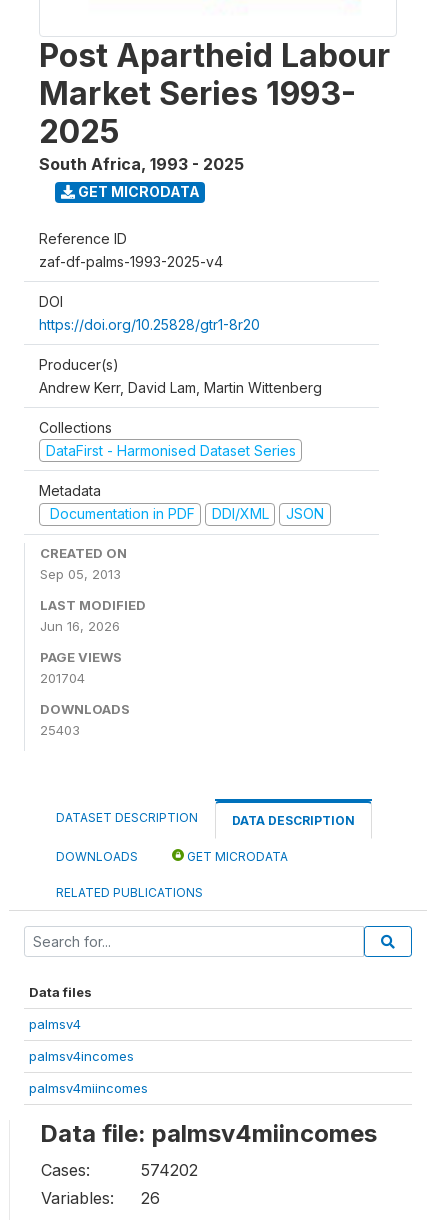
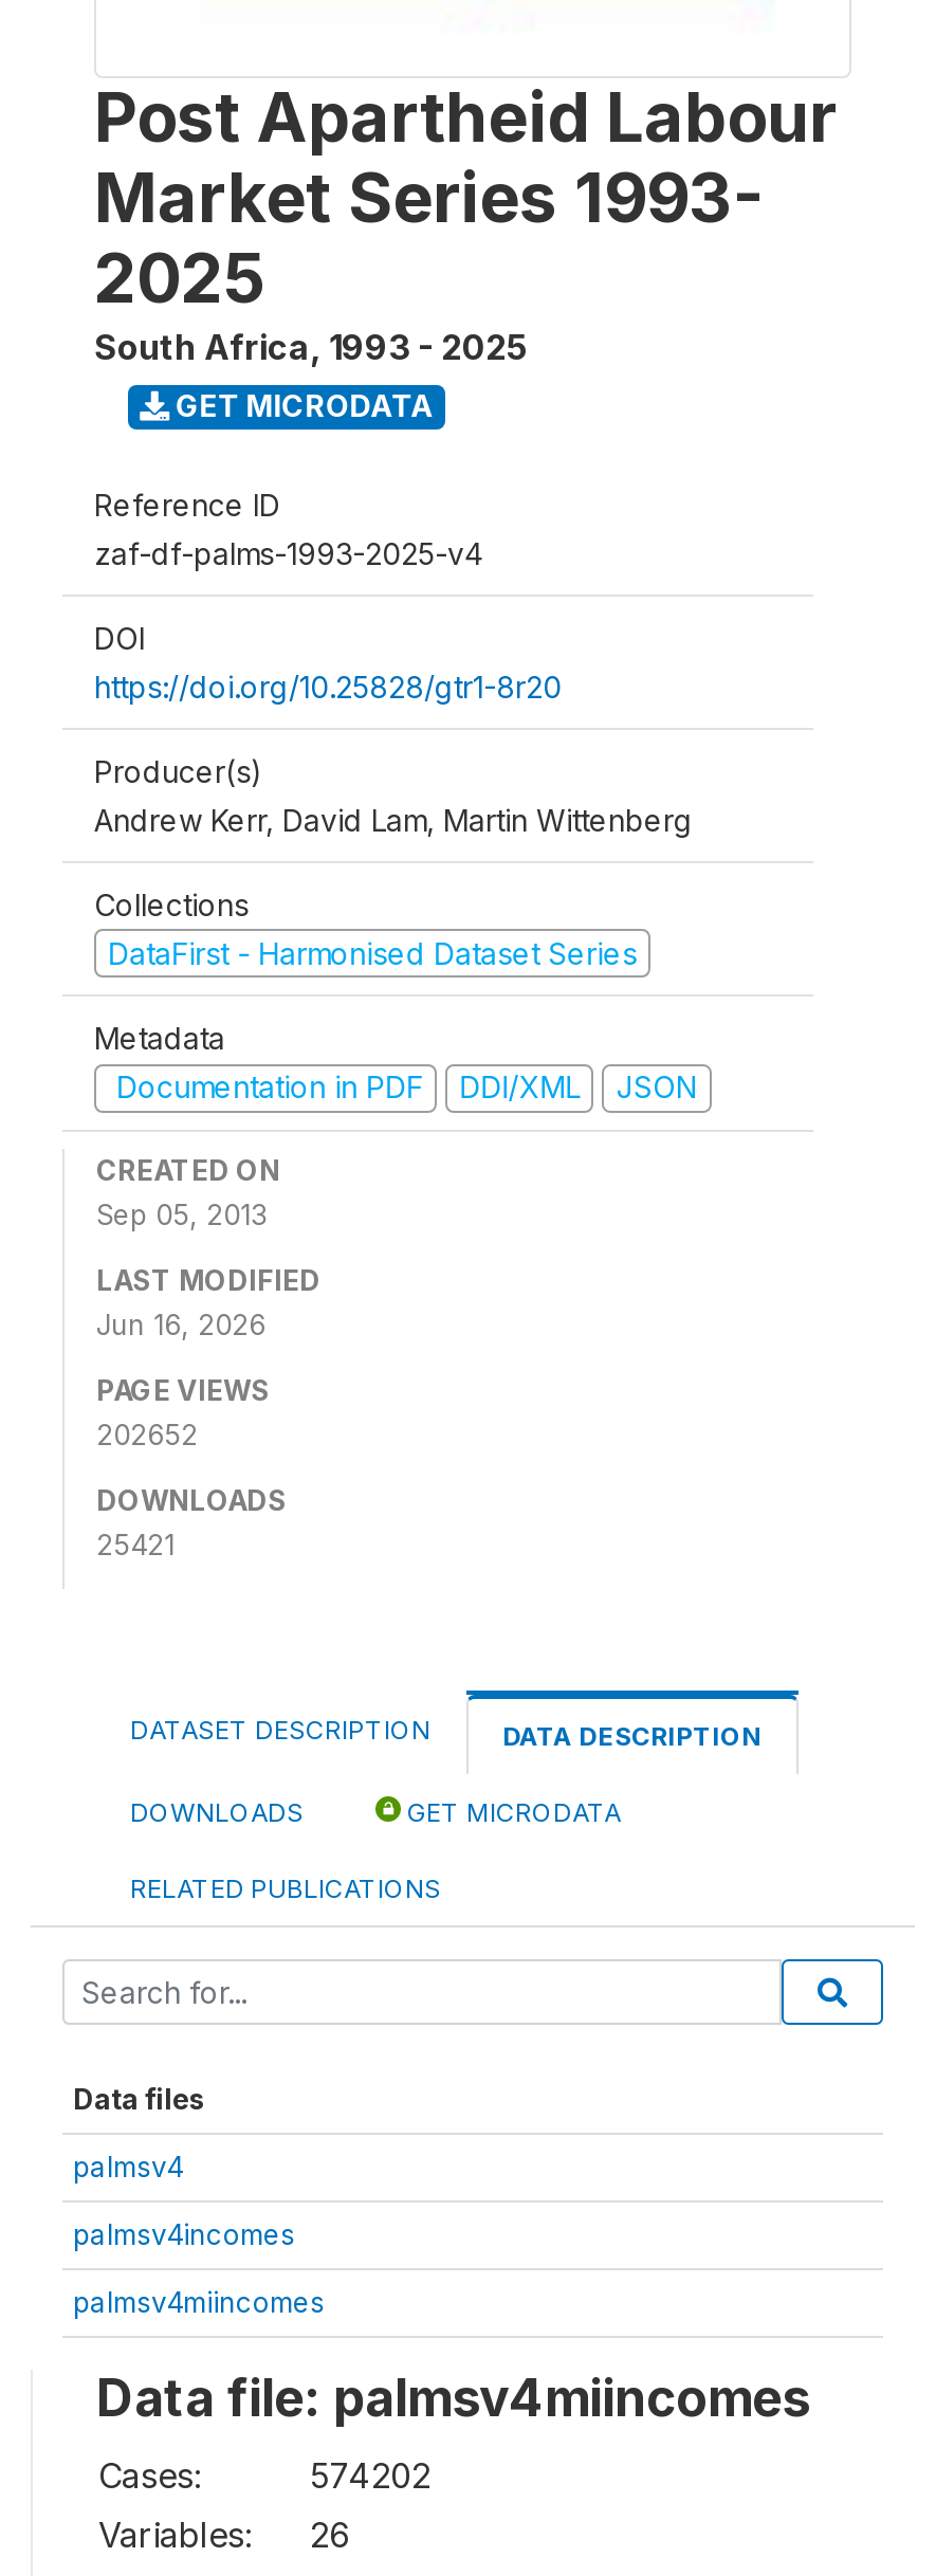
- 201704
+ 202652

- 25403
+ 25421
